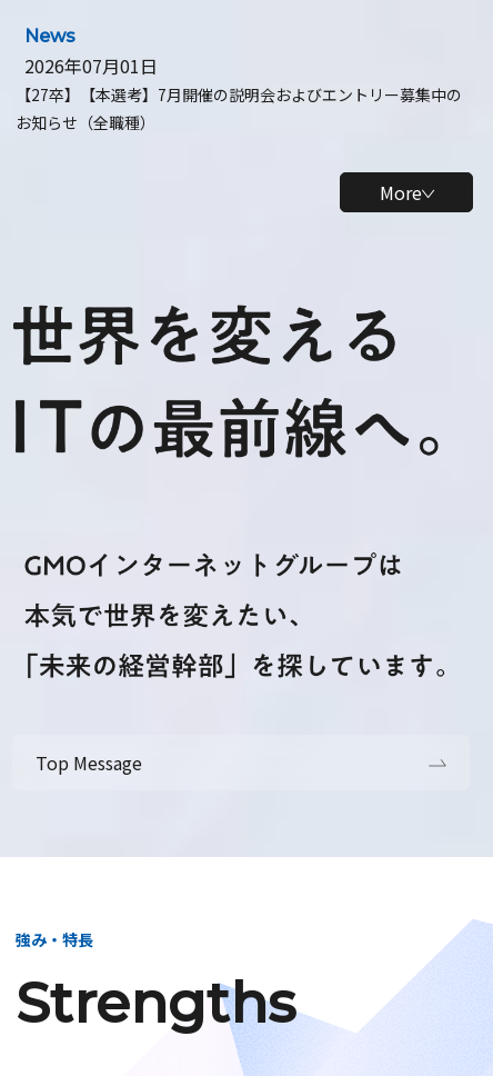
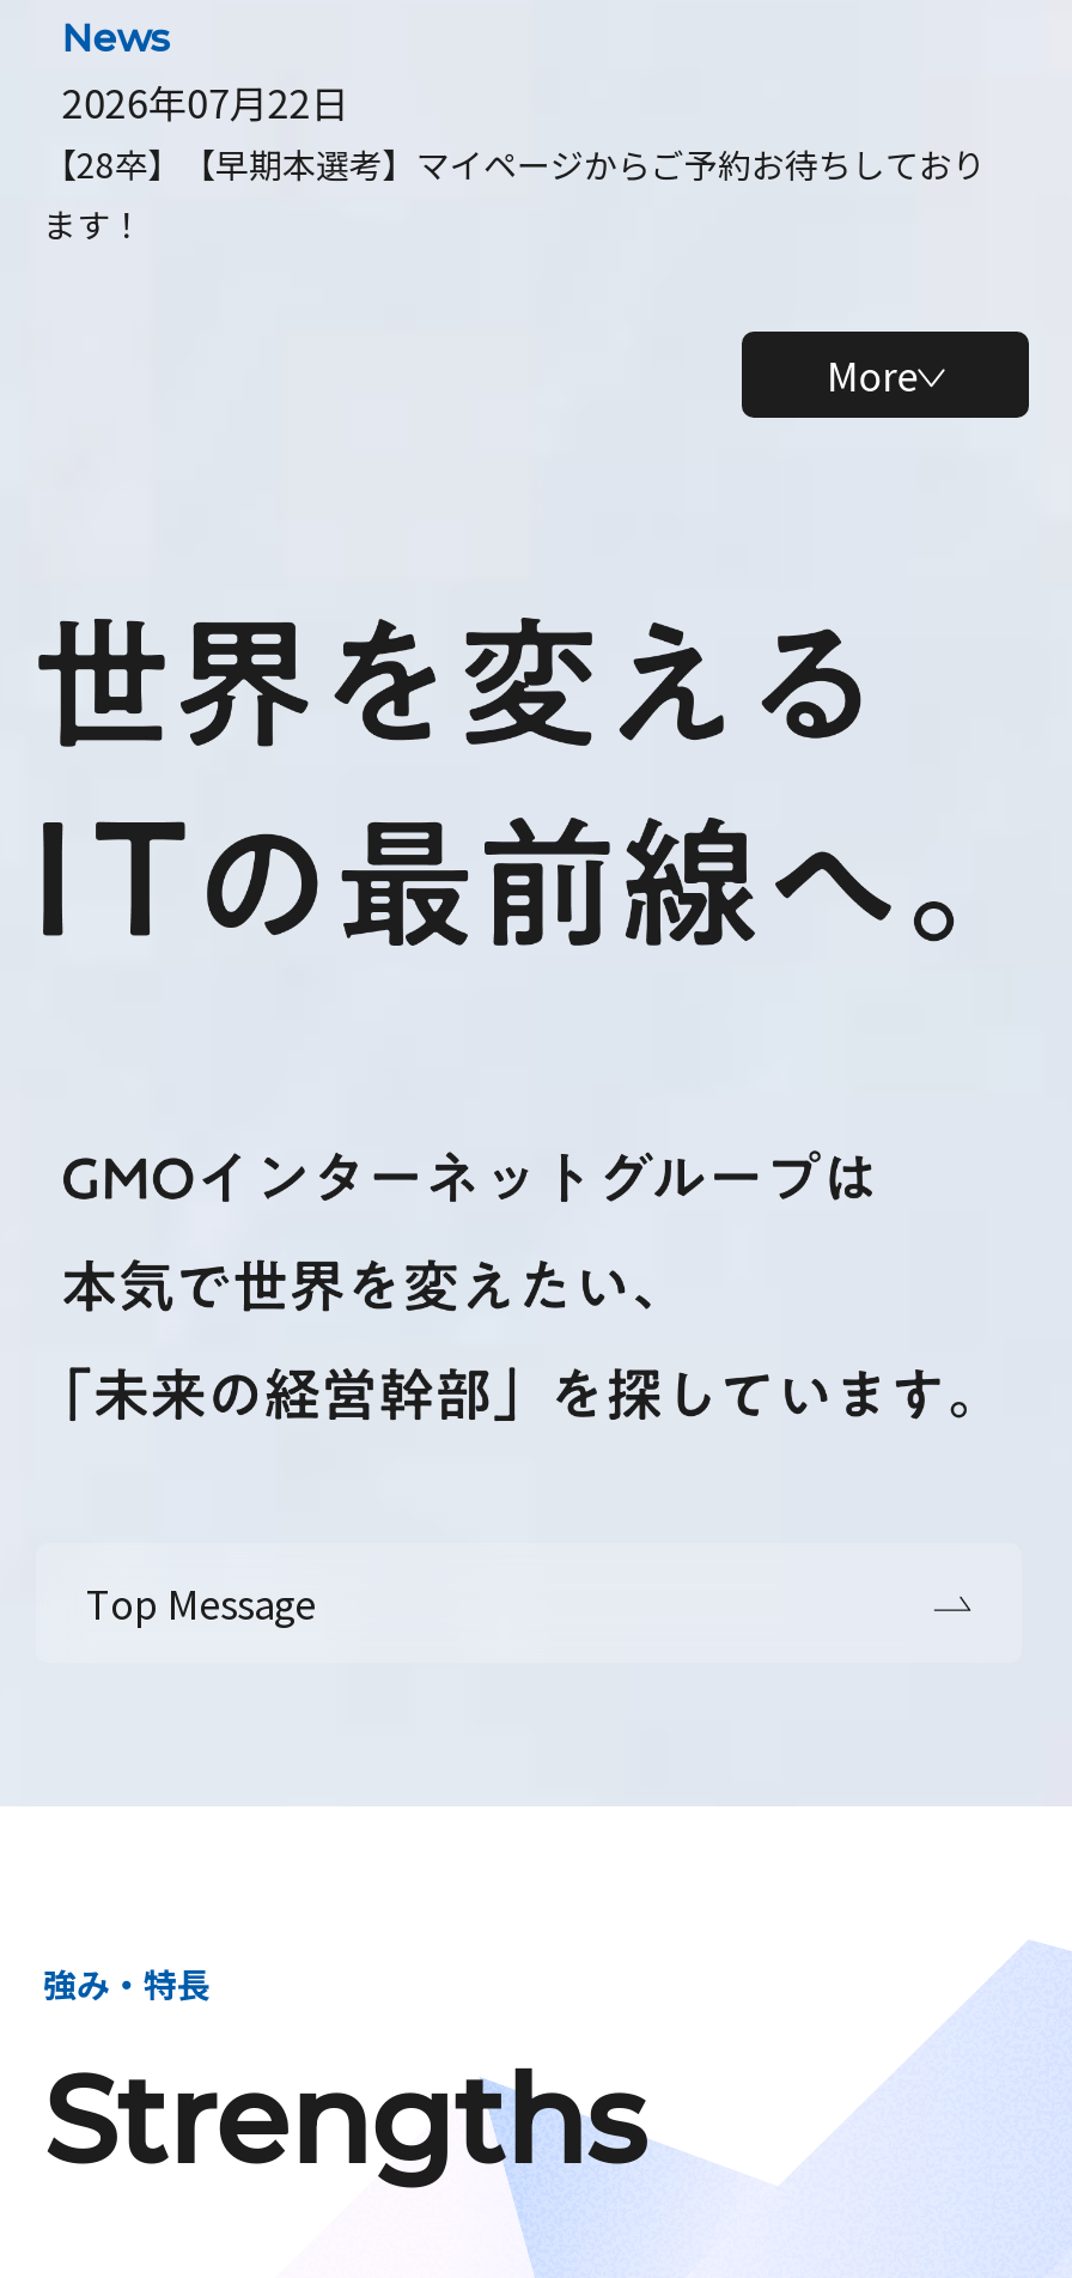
- 2026年07月01日
- 【27卒】【本選考】7月開催の説明会およびエントリー募集中の
- お知らせ（全職種）
+ 2026年07月22日
+ 【28卒】【早期本選考】マイページからご予約お待ちしており
+ ます！
